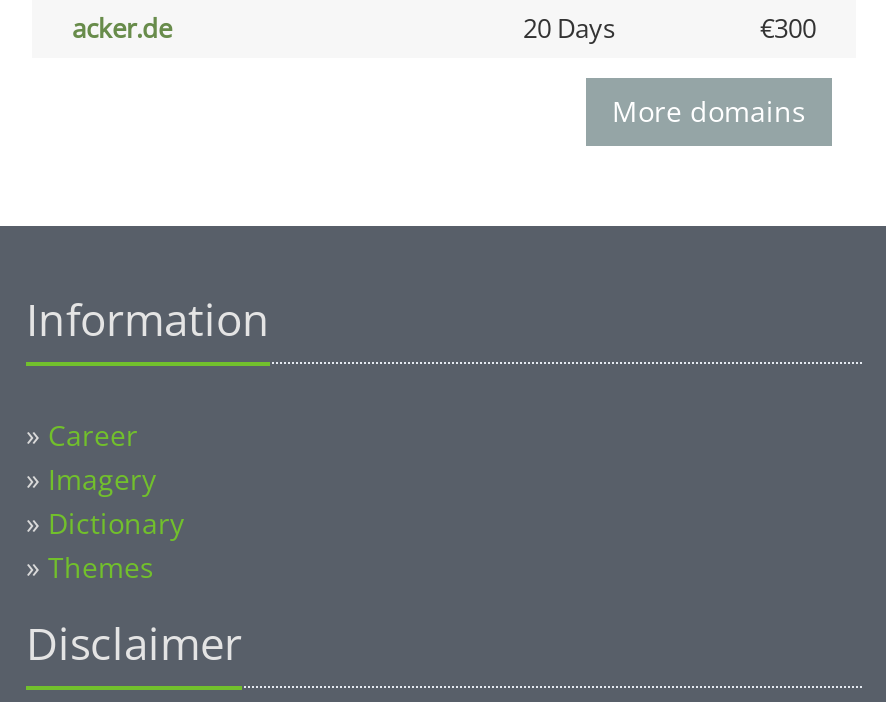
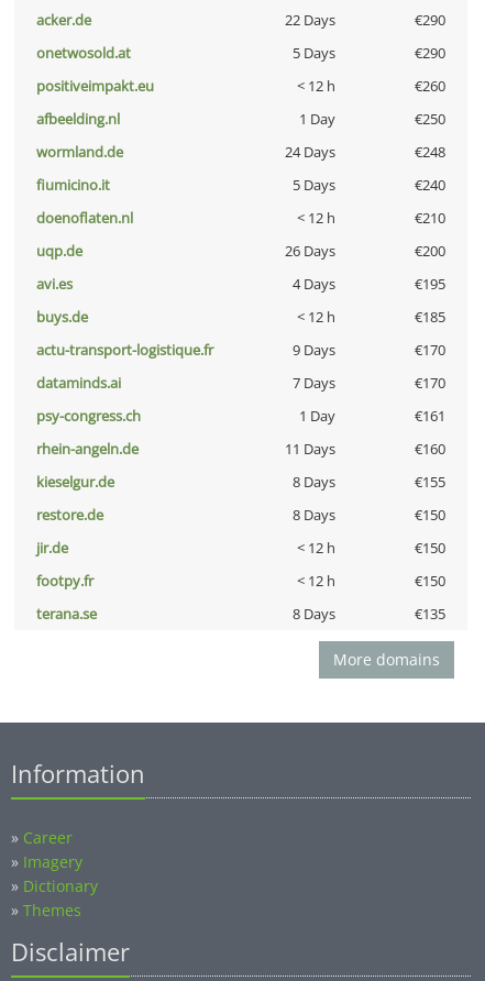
- 20 Days
- €300
+ 22 Days
+ €290
+ onetwosold.at
+ 5 Days
+ €290
+ positiveimpakt.eu
+ < 12 h
+ €260
+ afbeelding.nl
+ 1 Day
+ €250
+ wormland.de
+ 24 Days
+ €248
+ fiumicino.it
+ 5 Days
+ €240
+ doenoflaten.nl
+ < 12 h
+ €210
+ uqp.de
+ 26 Days
+ €200
+ avi.es
+ 4 Days
+ €195
+ buys.de
+ < 12 h
+ €185
+ actu-transport-logistique.fr
+ 9 Days
+ €170
+ dataminds.ai
+ 7 Days
+ €170
+ psy-congress.ch
+ 1 Day
+ €161
+ rhein-angeln.de
+ 11 Days
+ €160
+ kieselgur.de
+ 8 Days
+ €155
+ restore.de
+ 8 Days
+ €150
+ jir.de
+ < 12 h
+ €150
+ footpy.fr
+ < 12 h
+ €150
+ terana.se
+ 8 Days
+ €135
